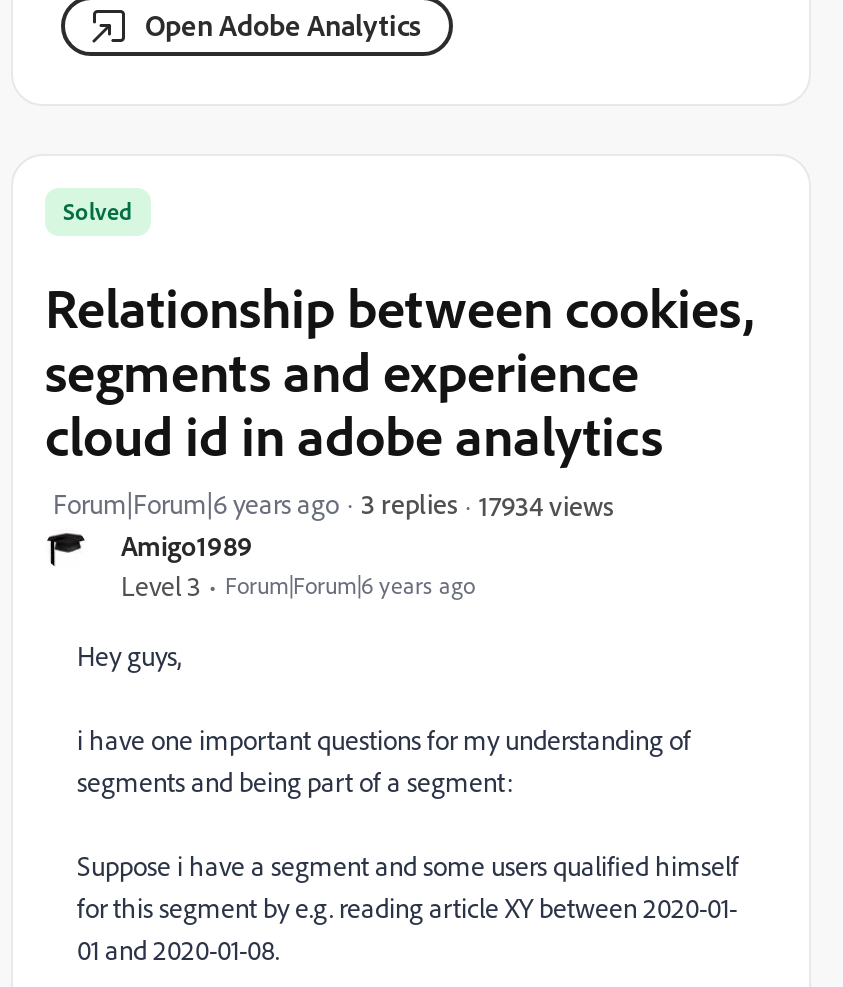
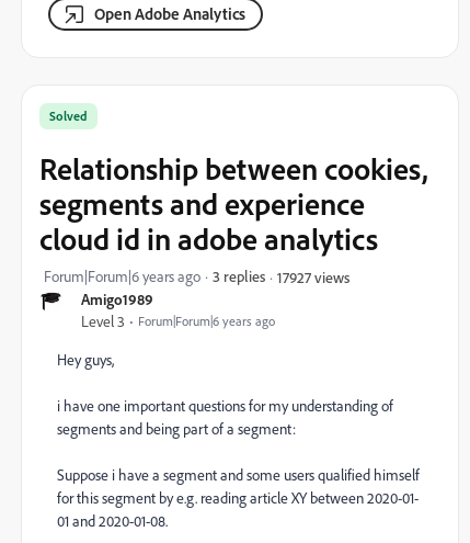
- 17934 views
+ 17927 views
